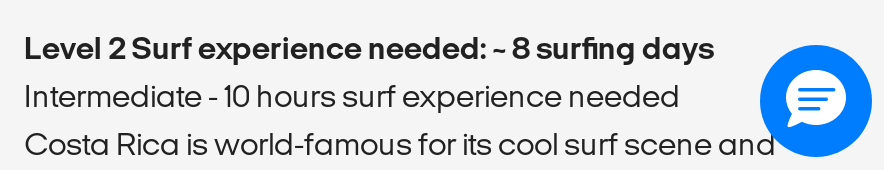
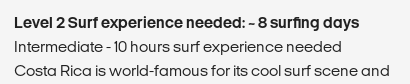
- [image]
